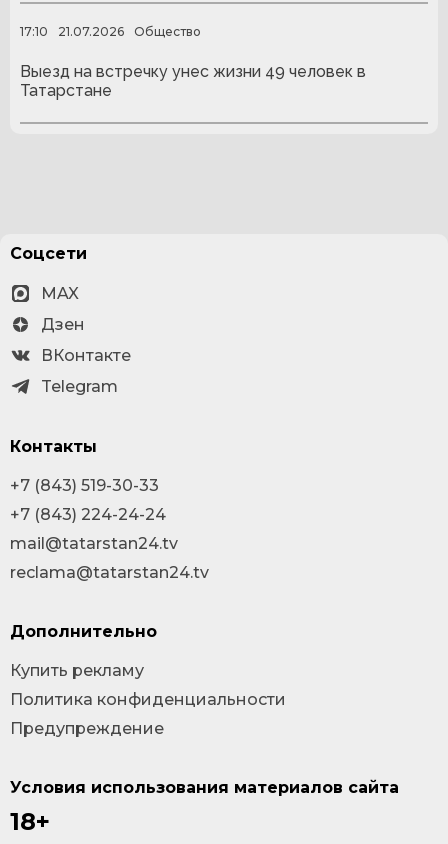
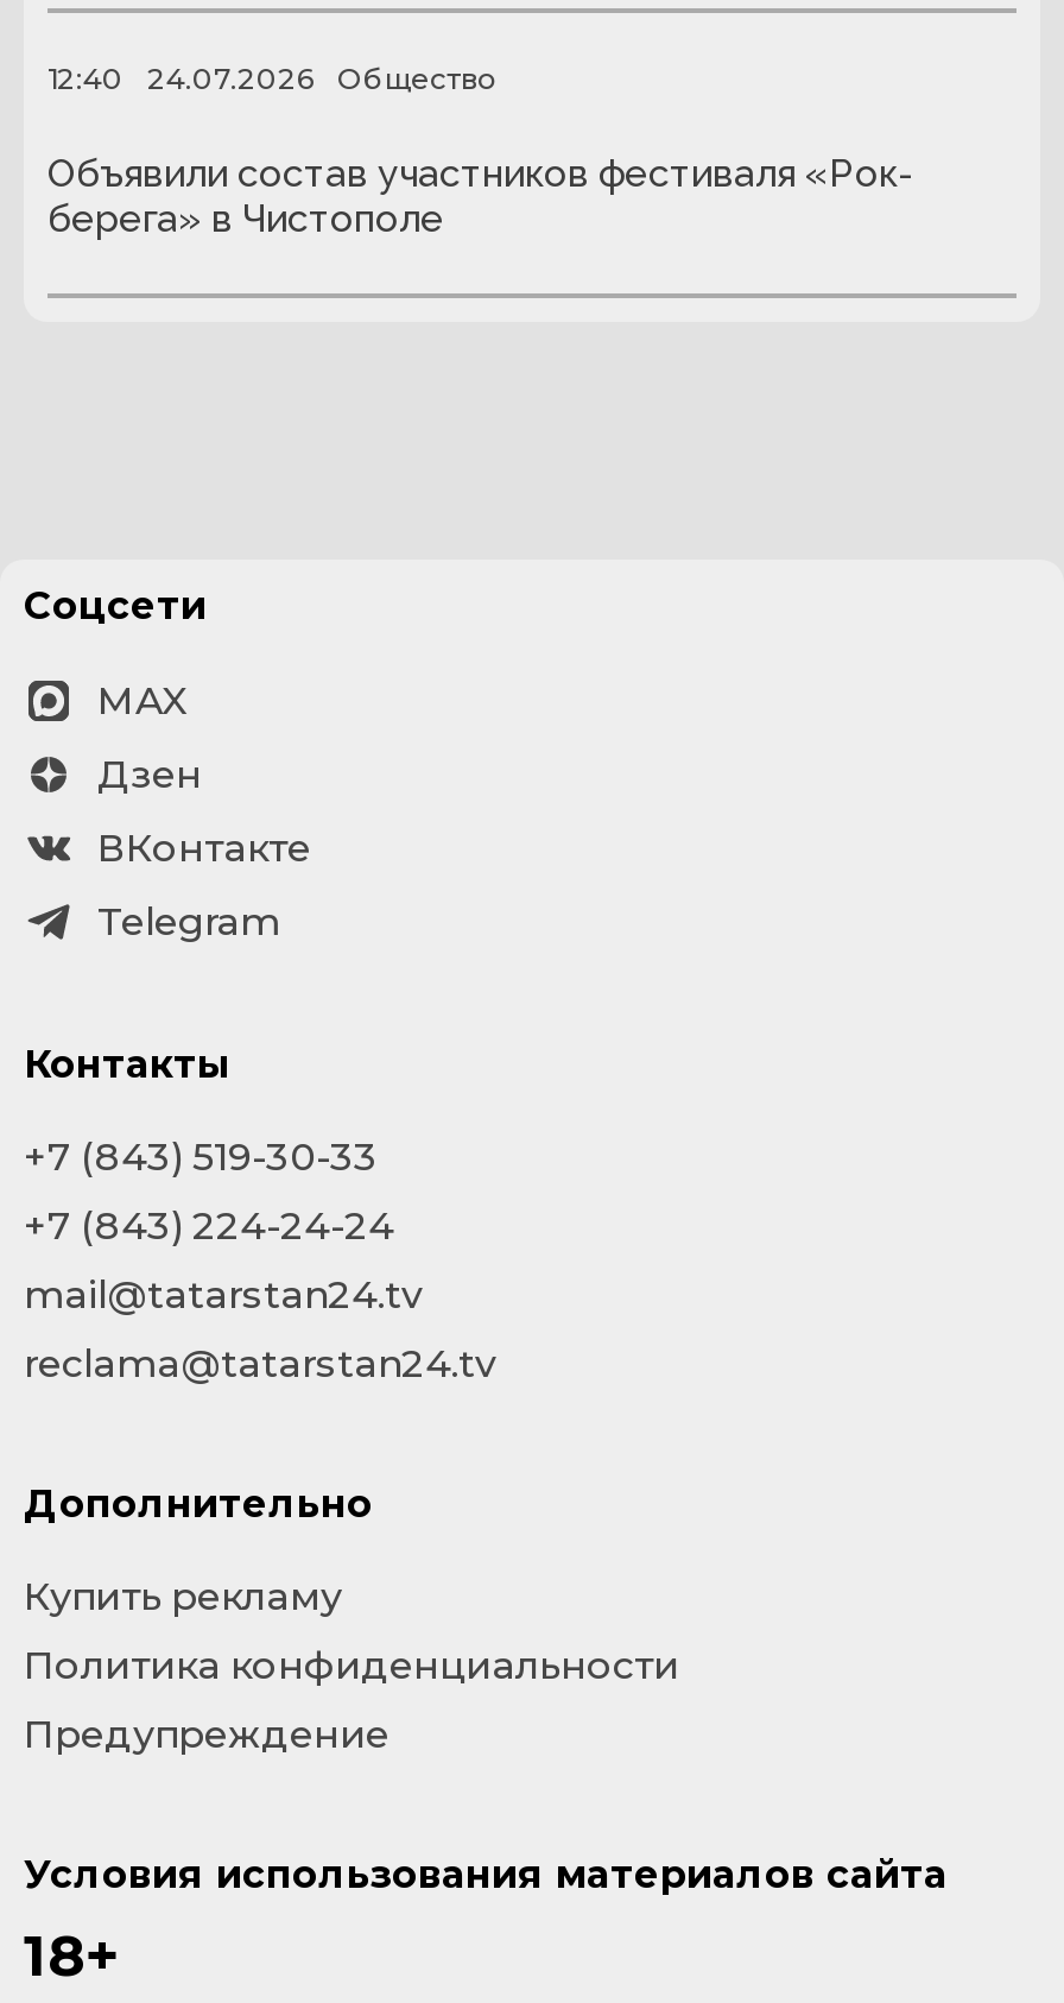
- 17:10
+ 12:40

- 21.07.2026
+ 24.07.2026

- Выезд на встречку унес жизни 49 человек в
- Татарстане
+ Объявили состав участников фестиваля «Рок-
+ берега» в Чистополе
